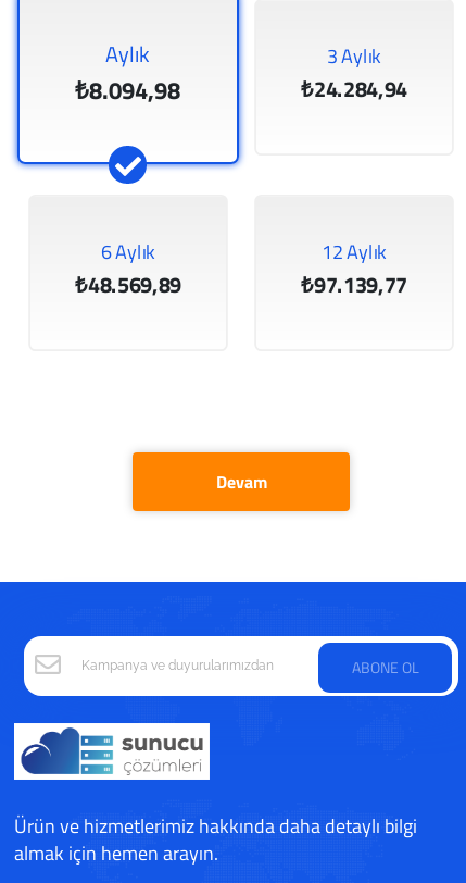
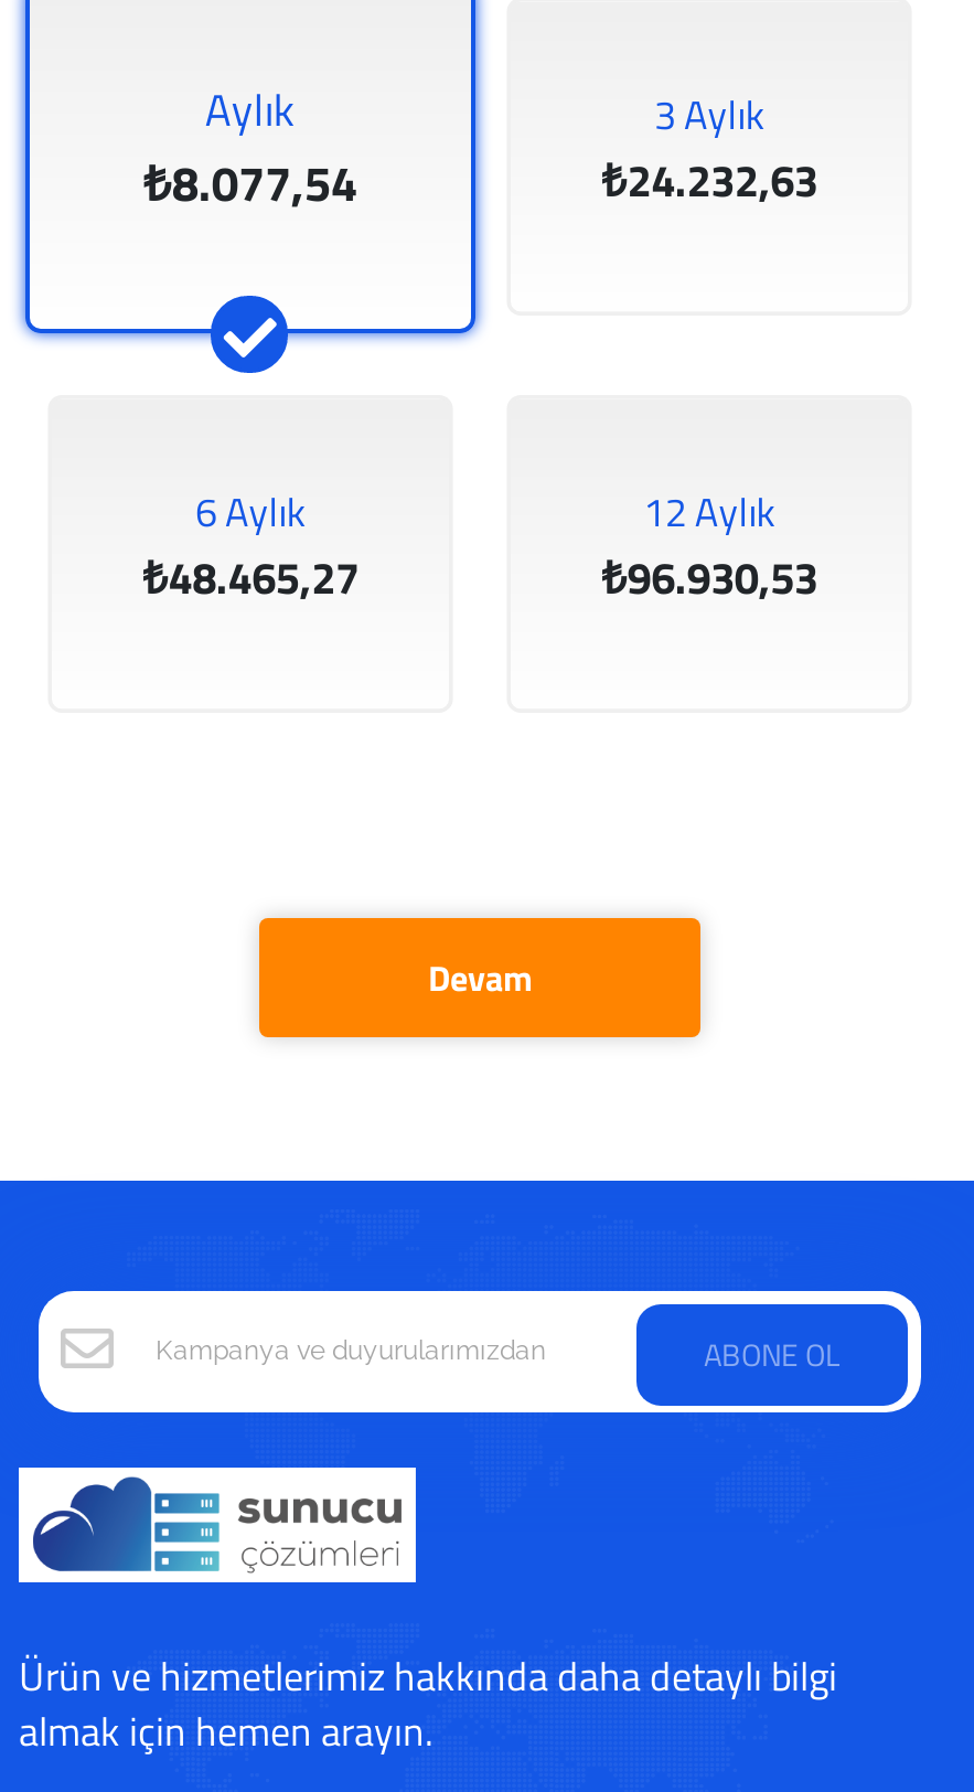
- ₺8.094,98
+ ₺8.077,54

- ₺24.284,94
+ ₺24.232,63

- ₺48.569,89
+ ₺48.465,27

- ₺97.139,77
+ ₺96.930,53
